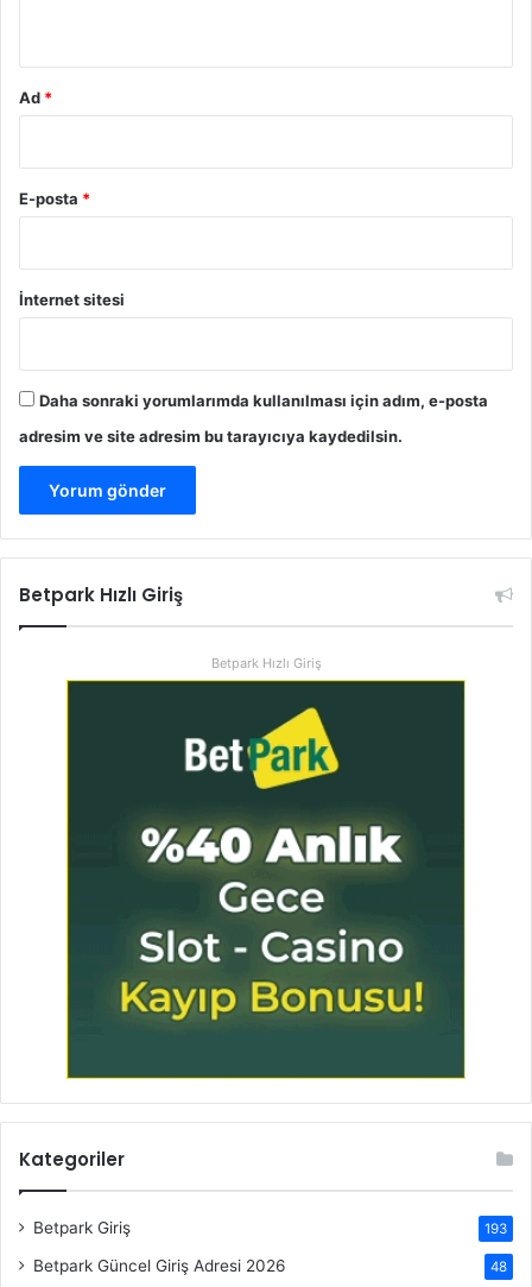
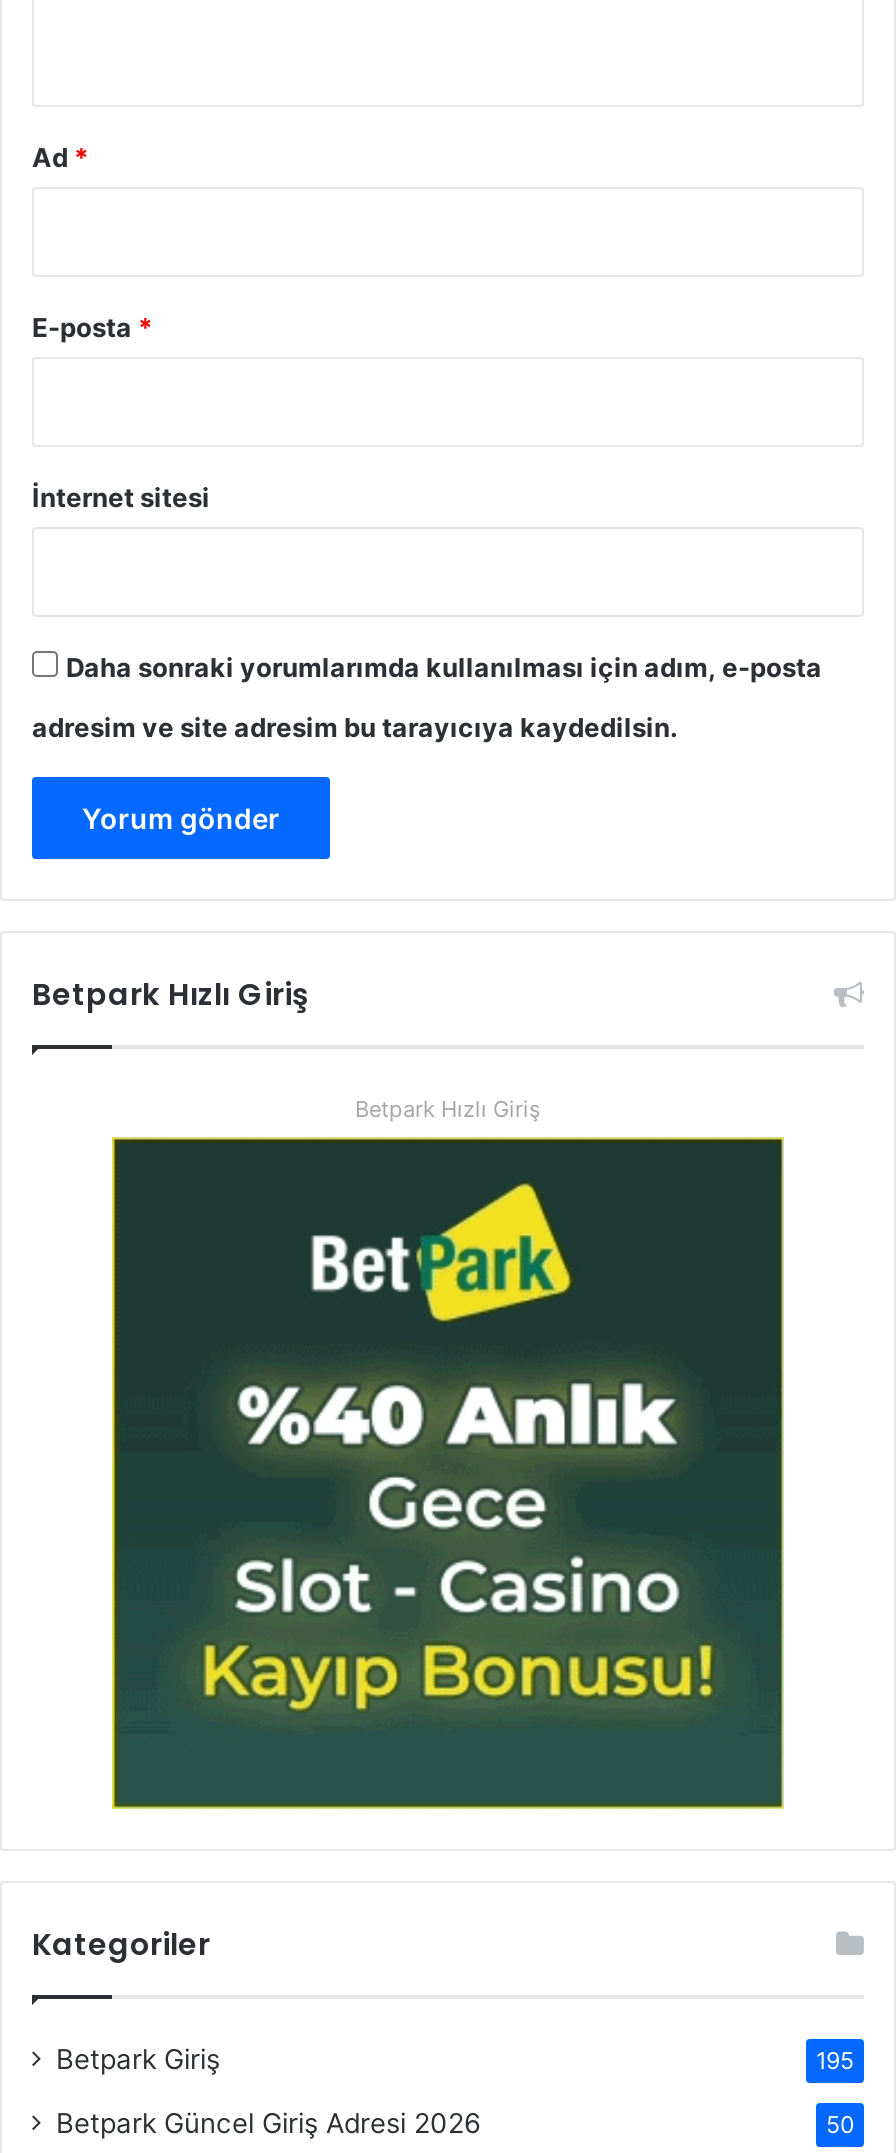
- 193
+ 195

- 48
+ 50
